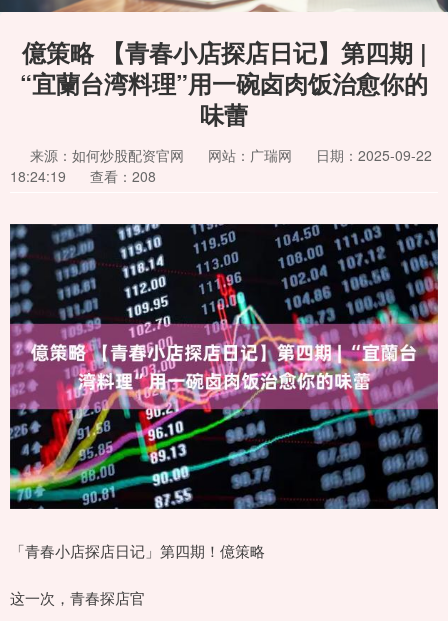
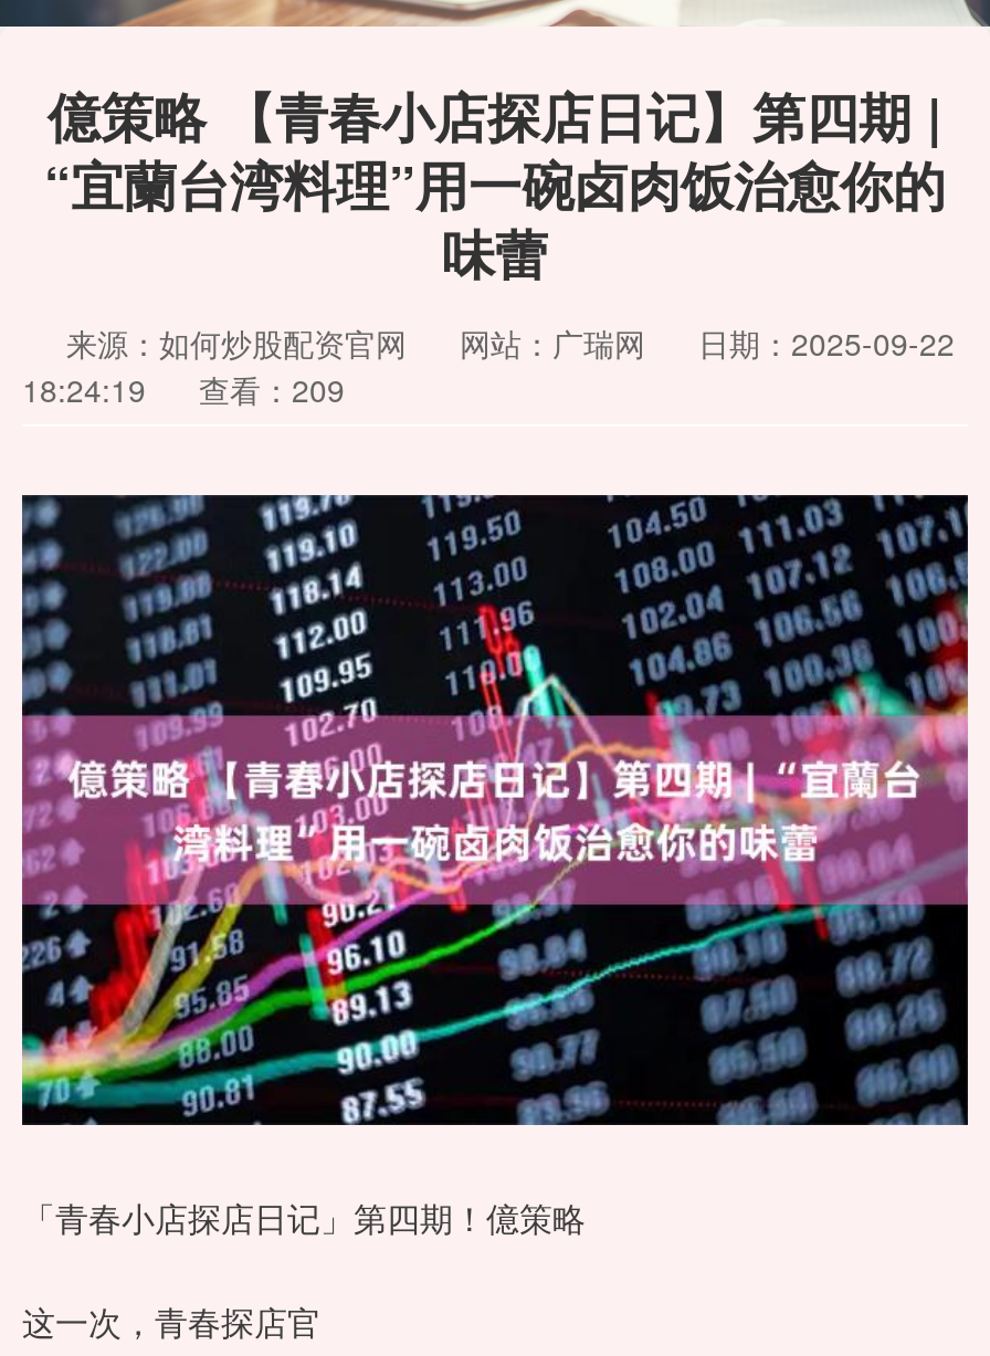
- 18:24:19 查看：208
+ 18:24:19 查看：209
